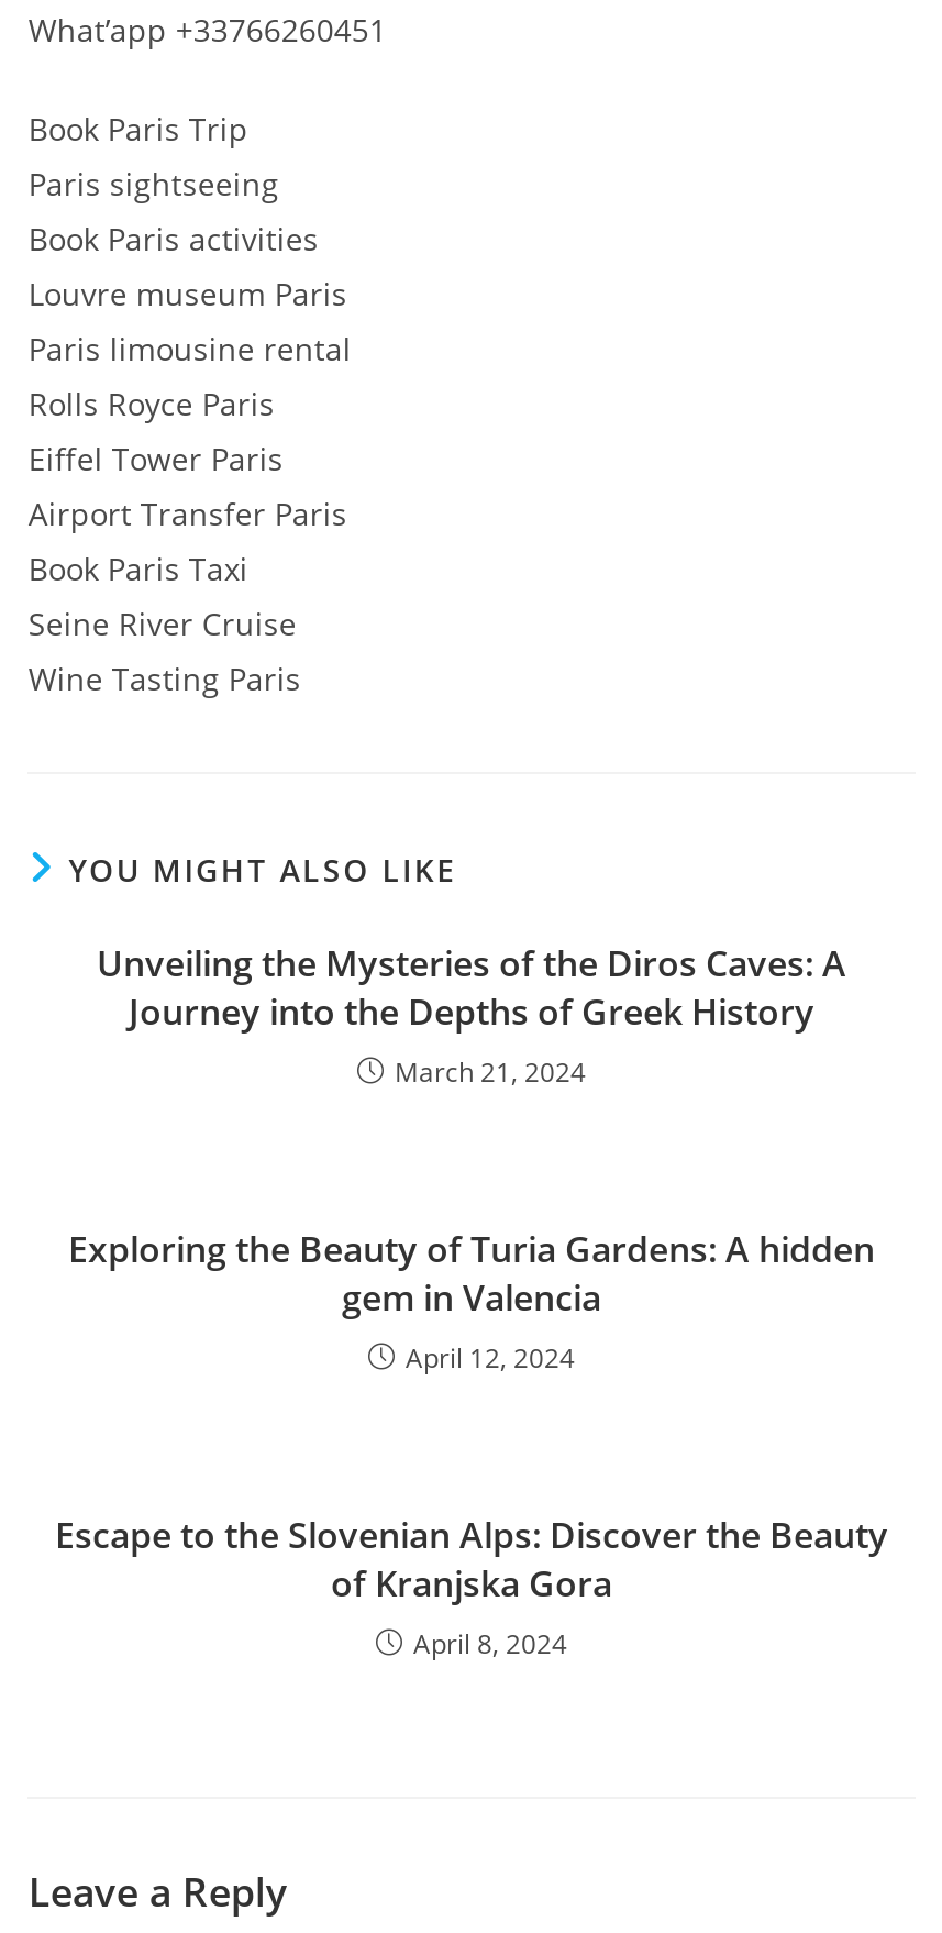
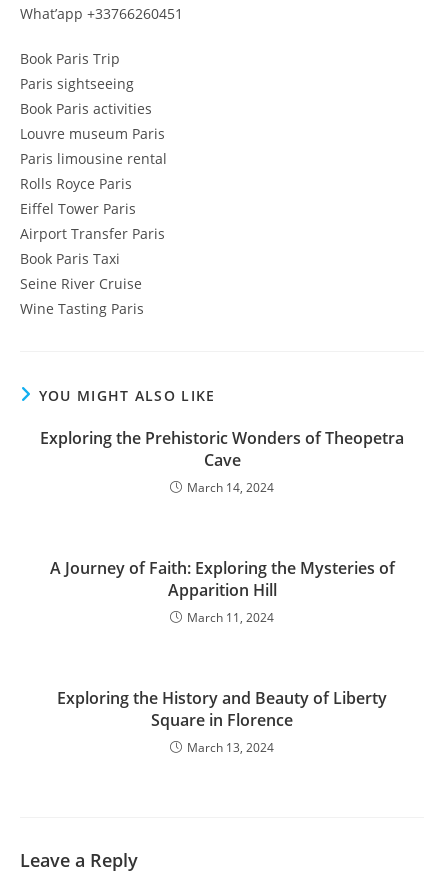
- Unveiling the Mysteries of the Diros Caves: A
- Journey into the Depths of Greek History
- March 21, 2024
+ Exploring the Prehistoric Wonders of Theopetra
+ Cave
+ March 14, 2024

- Exploring the Beauty of Turia Gardens: A hidden
- gem in Valencia
- April 12, 2024
+ A Journey of Faith: Exploring the Mysteries of
+ Apparition Hill
+ March 11, 2024

- Escape to the Slovenian Alps: Discover the Beauty
- of Kranjska Gora
- April 8, 2024
+ Exploring the History and Beauty of Liberty
+ Square in Florence
+ March 13, 2024
